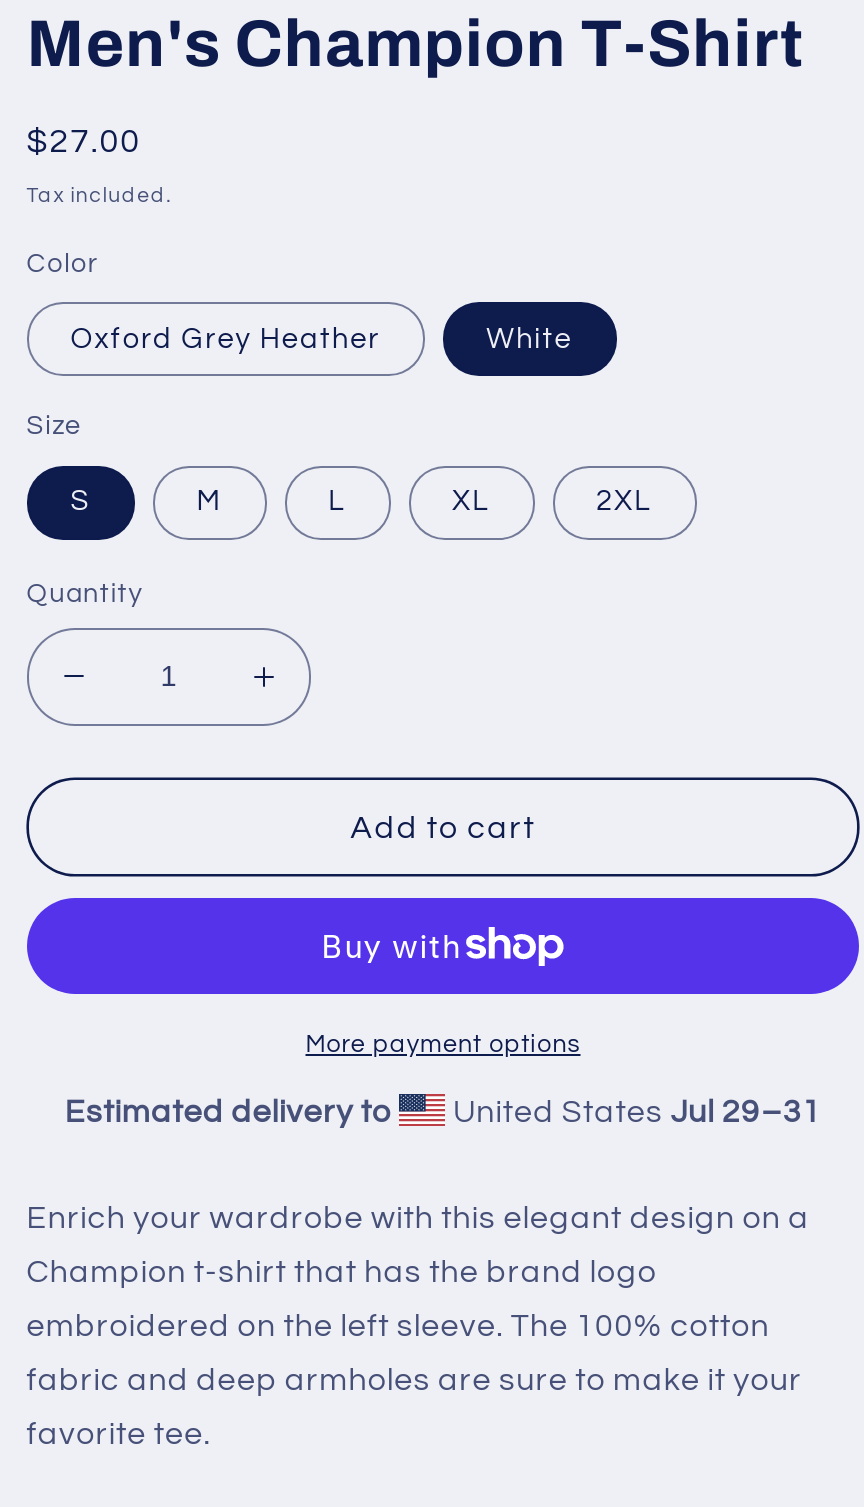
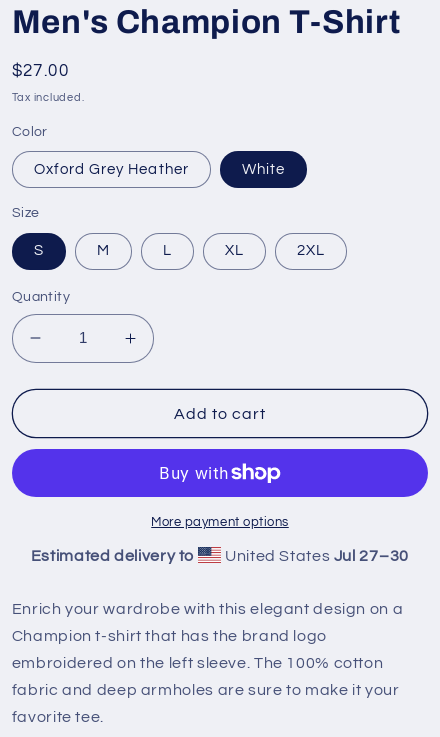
- United States Jul 29–31
+ United States Jul 27–30
